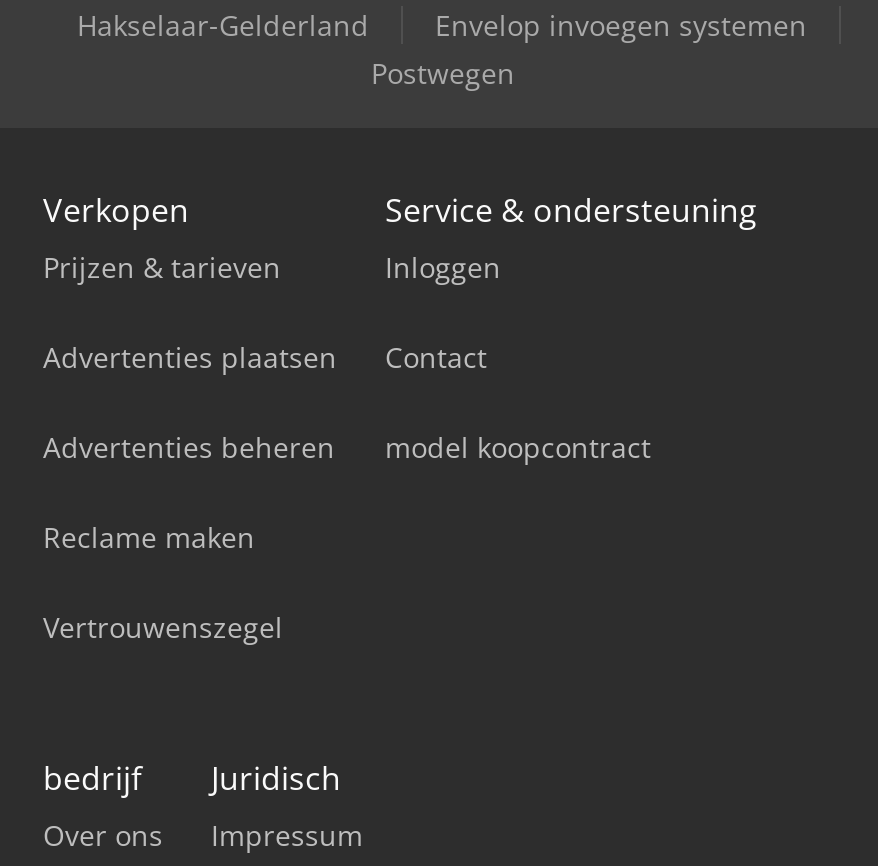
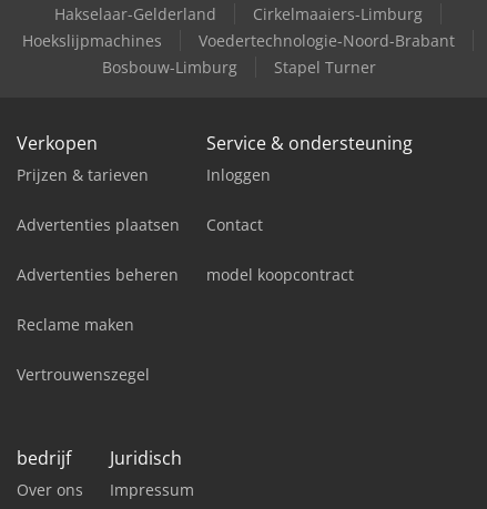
- Envelop invoegen systemen
- Postwegen
+ Cirkelmaaiers-Limburg
+ Hoekslijpmachines
+ Voedertechnologie-Noord-Brabant
+ Bosbouw-Limburg
+ Stapel Turner
